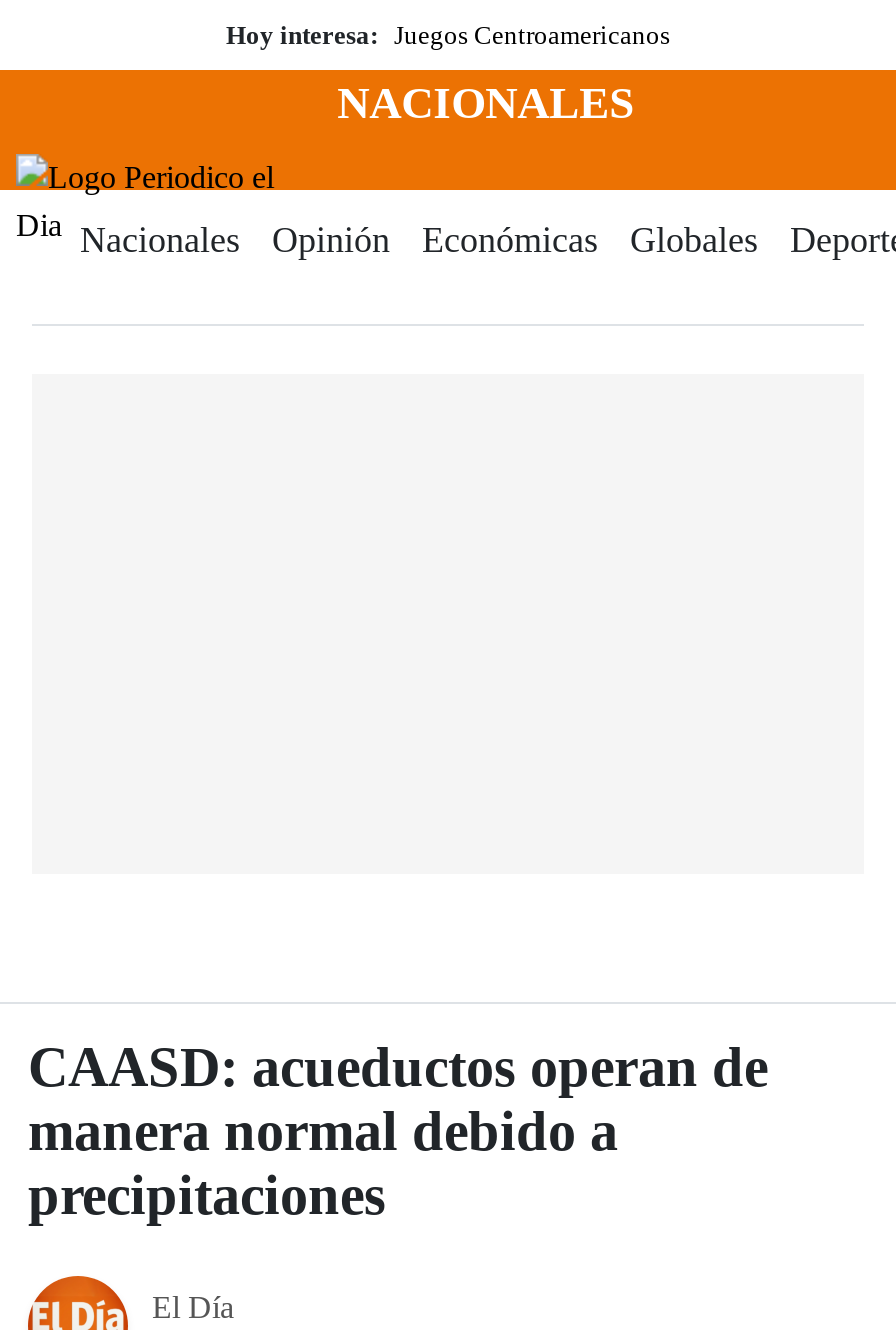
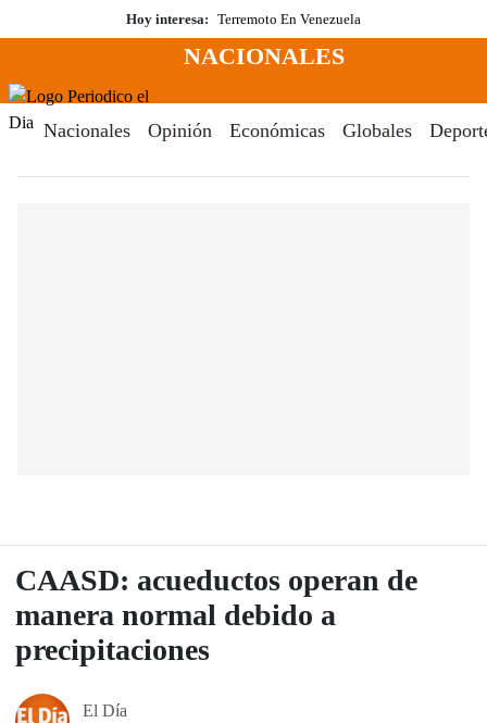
- Hoy interesa: Juegos Centroamericanos
+ Hoy interesa: Terremoto En Venezuela
